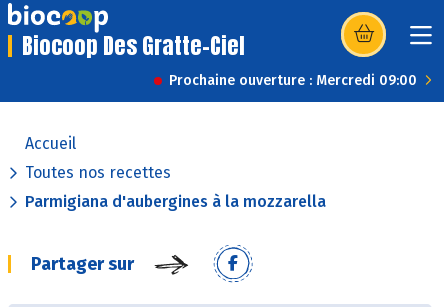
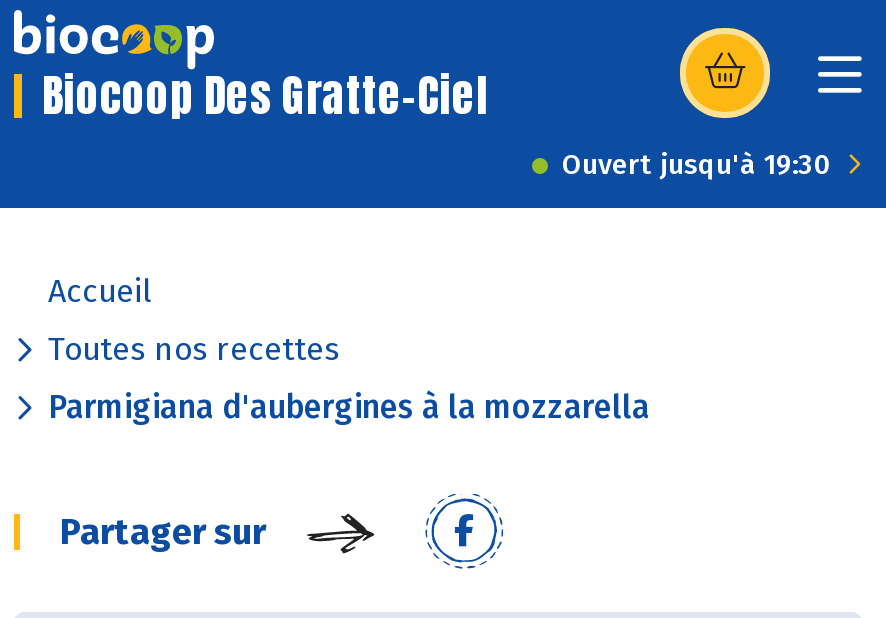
- Prochaine ouverture : Mercredi 09:00
+ Ouvert jusqu'à 19:30
